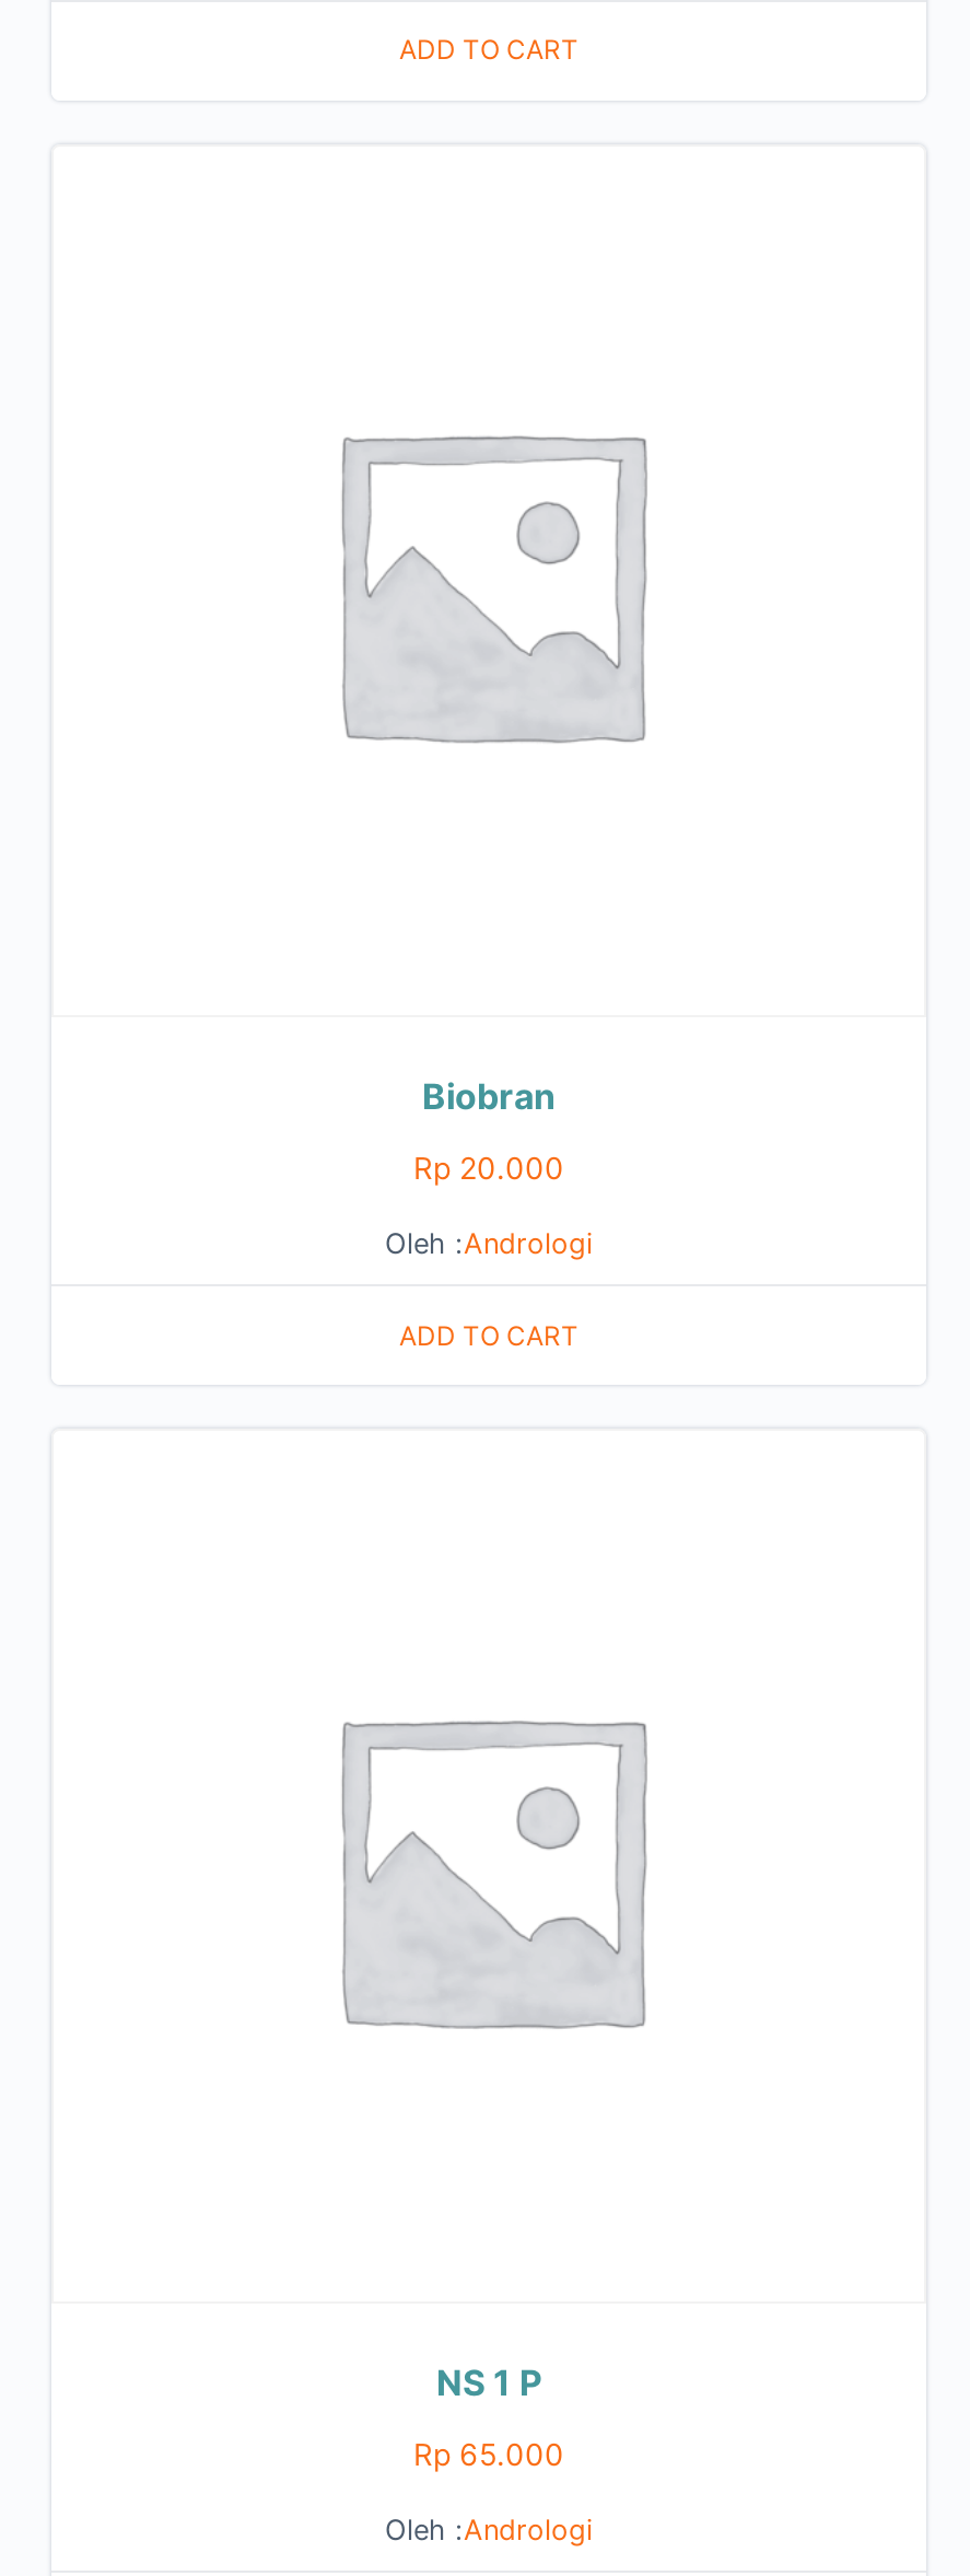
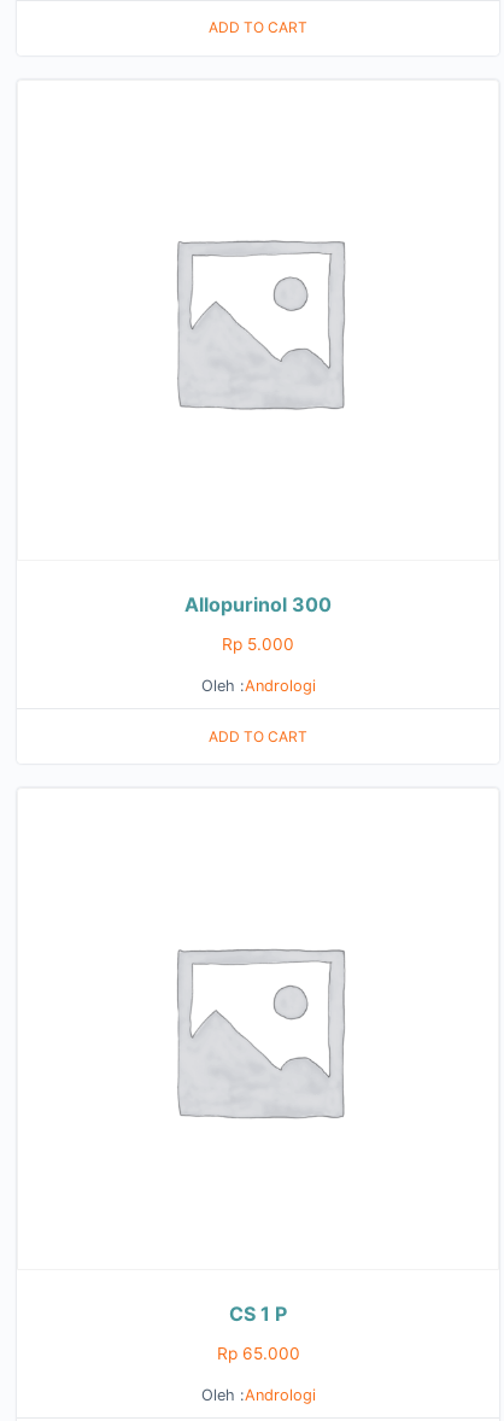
- Biobran
+ Allopurinol 300

- Rp 20.000
+ Rp 5.000

- NS 1 P
+ CS 1 P
